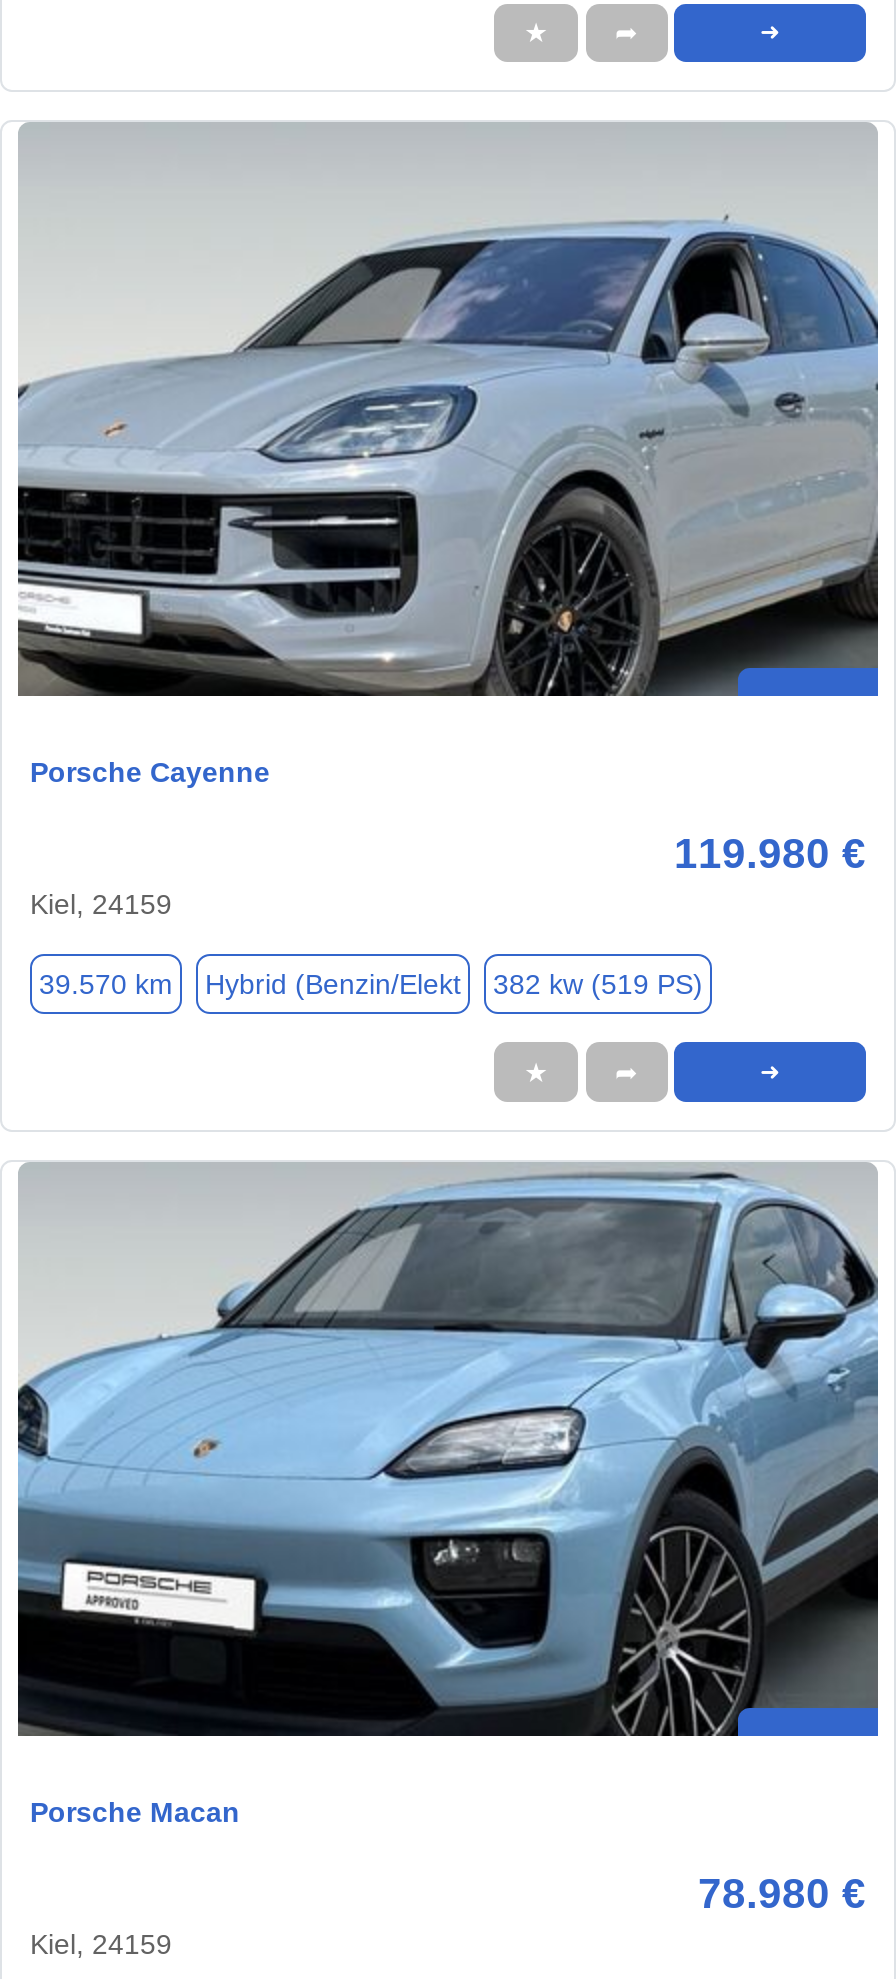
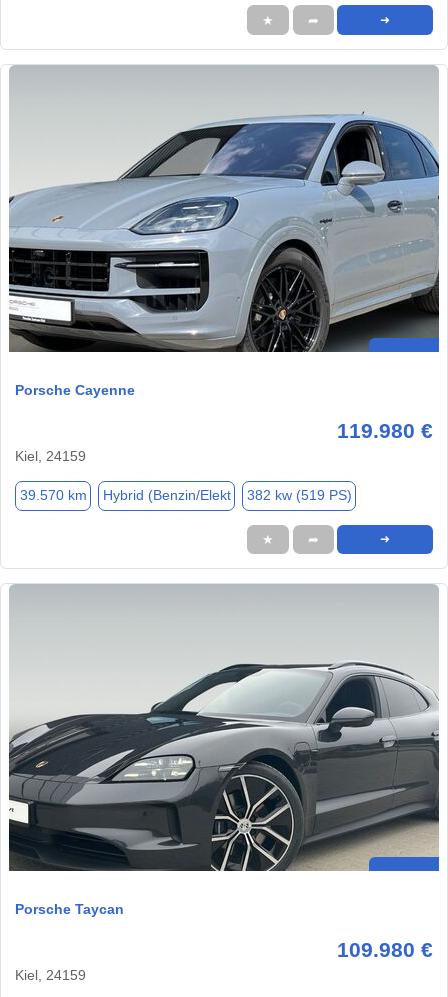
- [image]
- Porsche Macan
+ [image]
+ Porsche Taycan

- 78.980 €
+ 109.980 €
